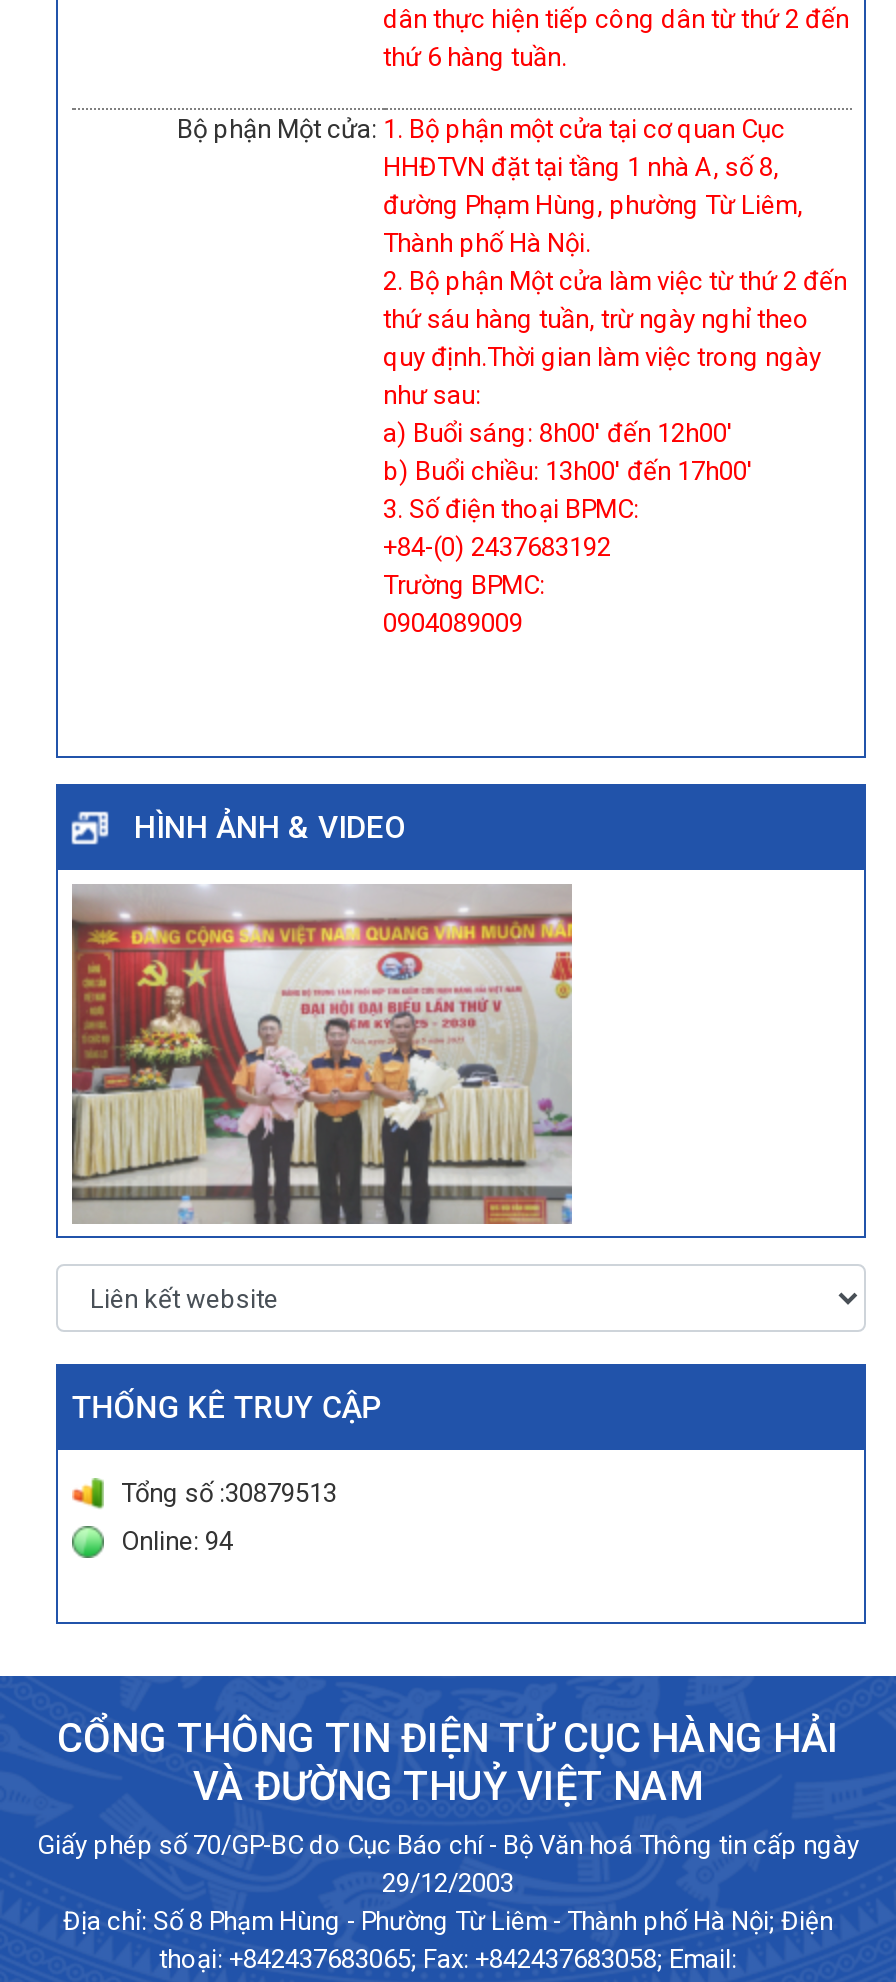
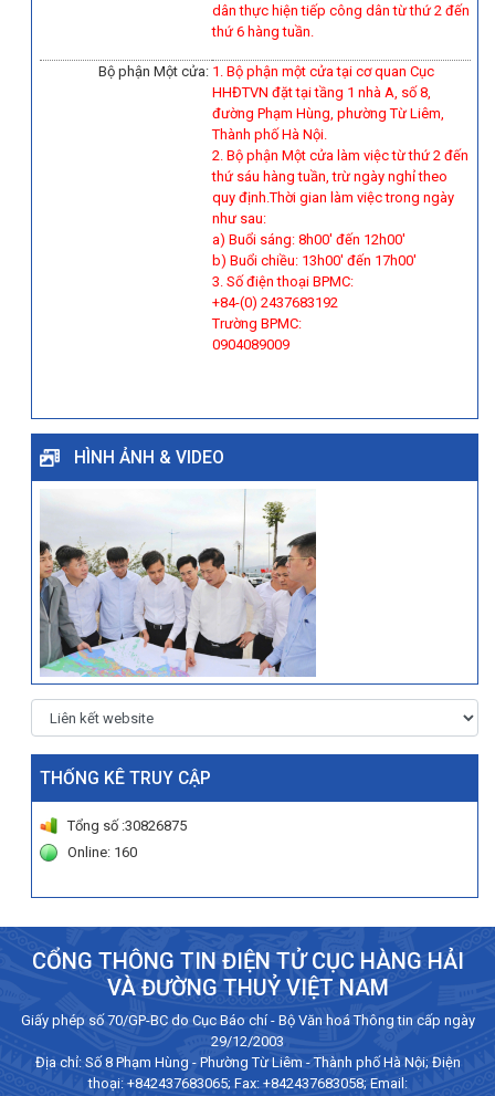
- [image]
+ [image]

- Tổng số :30879513
+ Tổng số :30826875

- Online: 94
+ Online: 160
